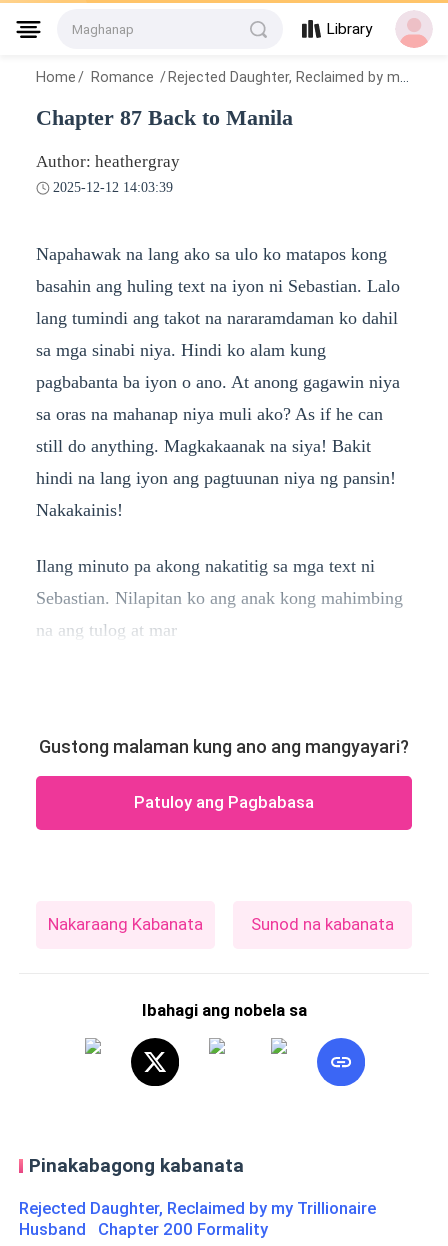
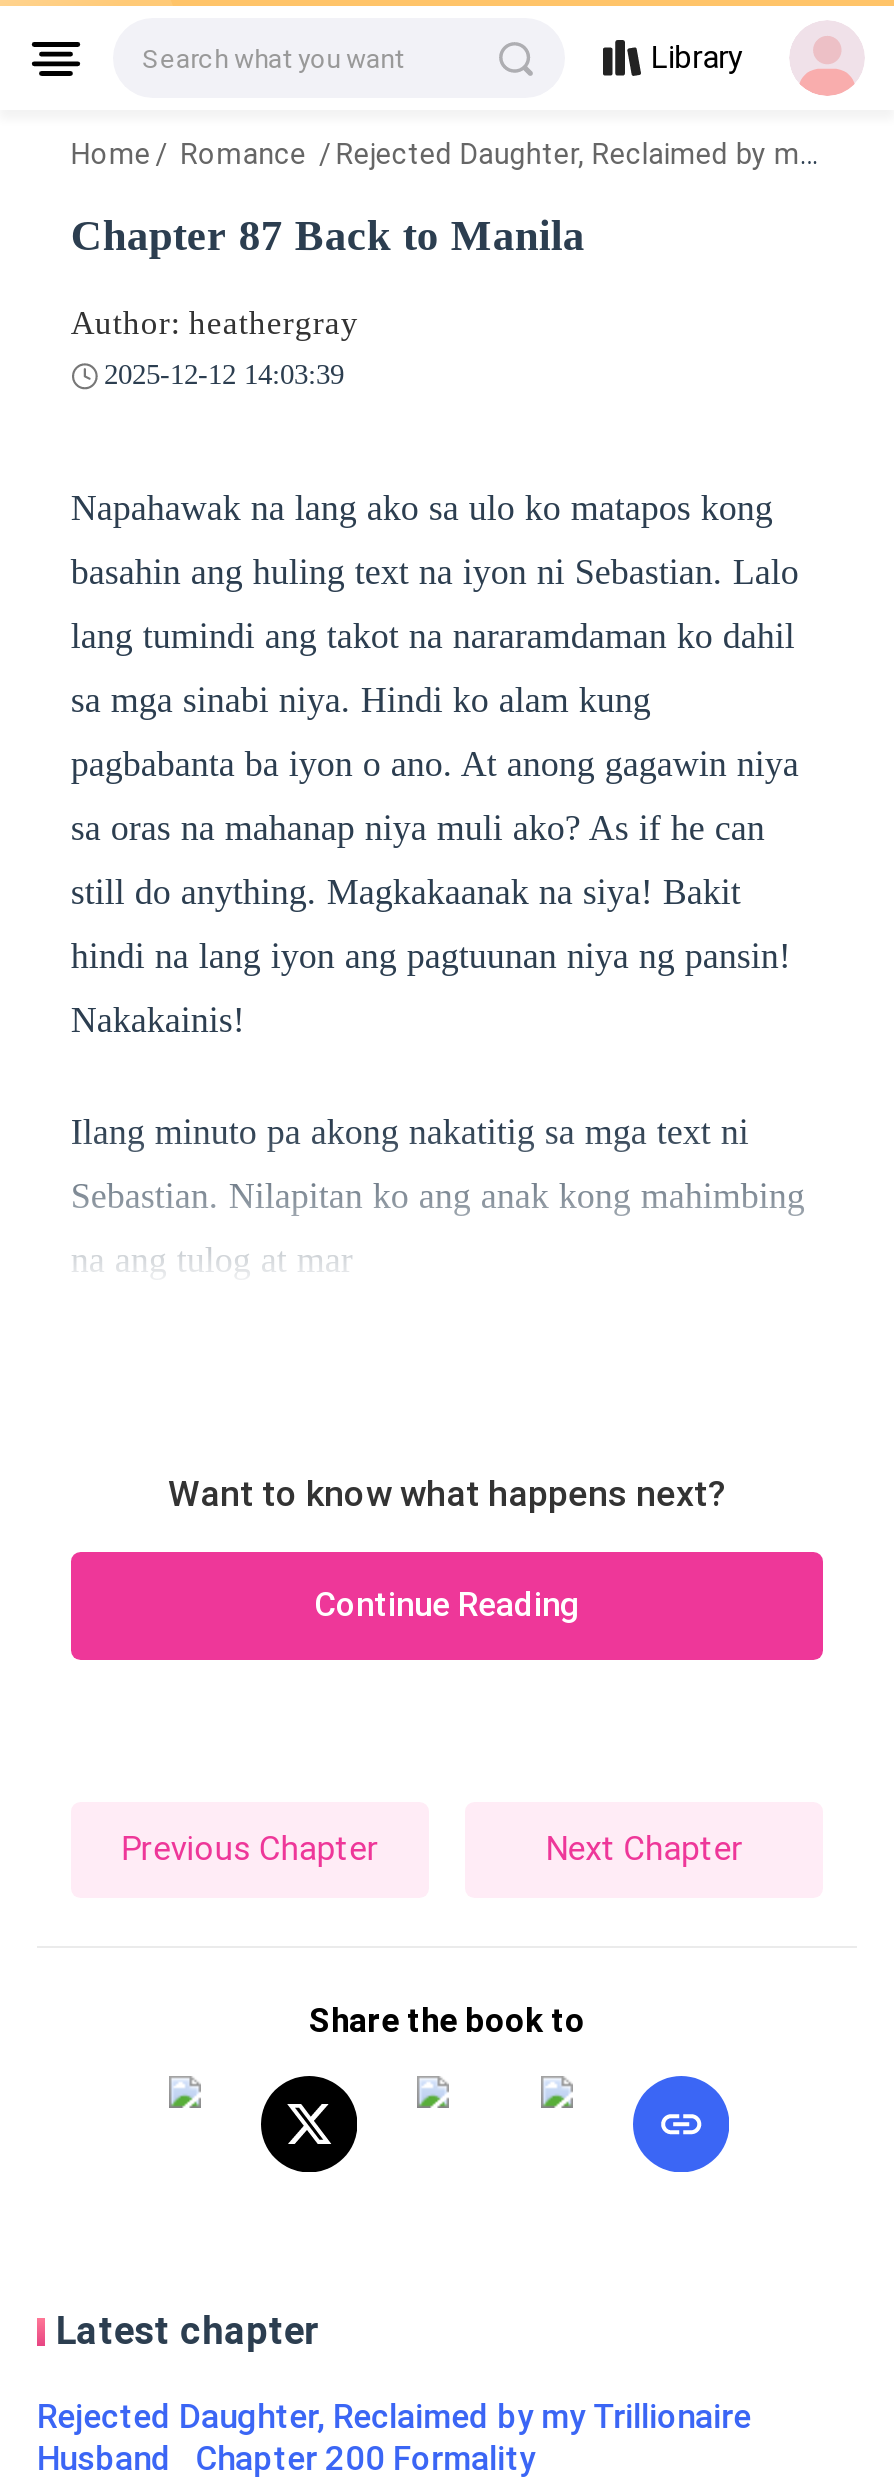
- Maghanap
+ Search what you want

- Gustong malaman kung ano ang mangyayari?
+ Want to know what happens next?

- Patuloy ang Pagbabasa
+ Continue Reading

- Nakaraang Kabanata
- Sunod na kabanata
+ Previous Chapter
+ Next Chapter

- Ibahagi ang nobela sa
+ Share the book to

- Pinakabagong kabanata
+ Latest chapter
